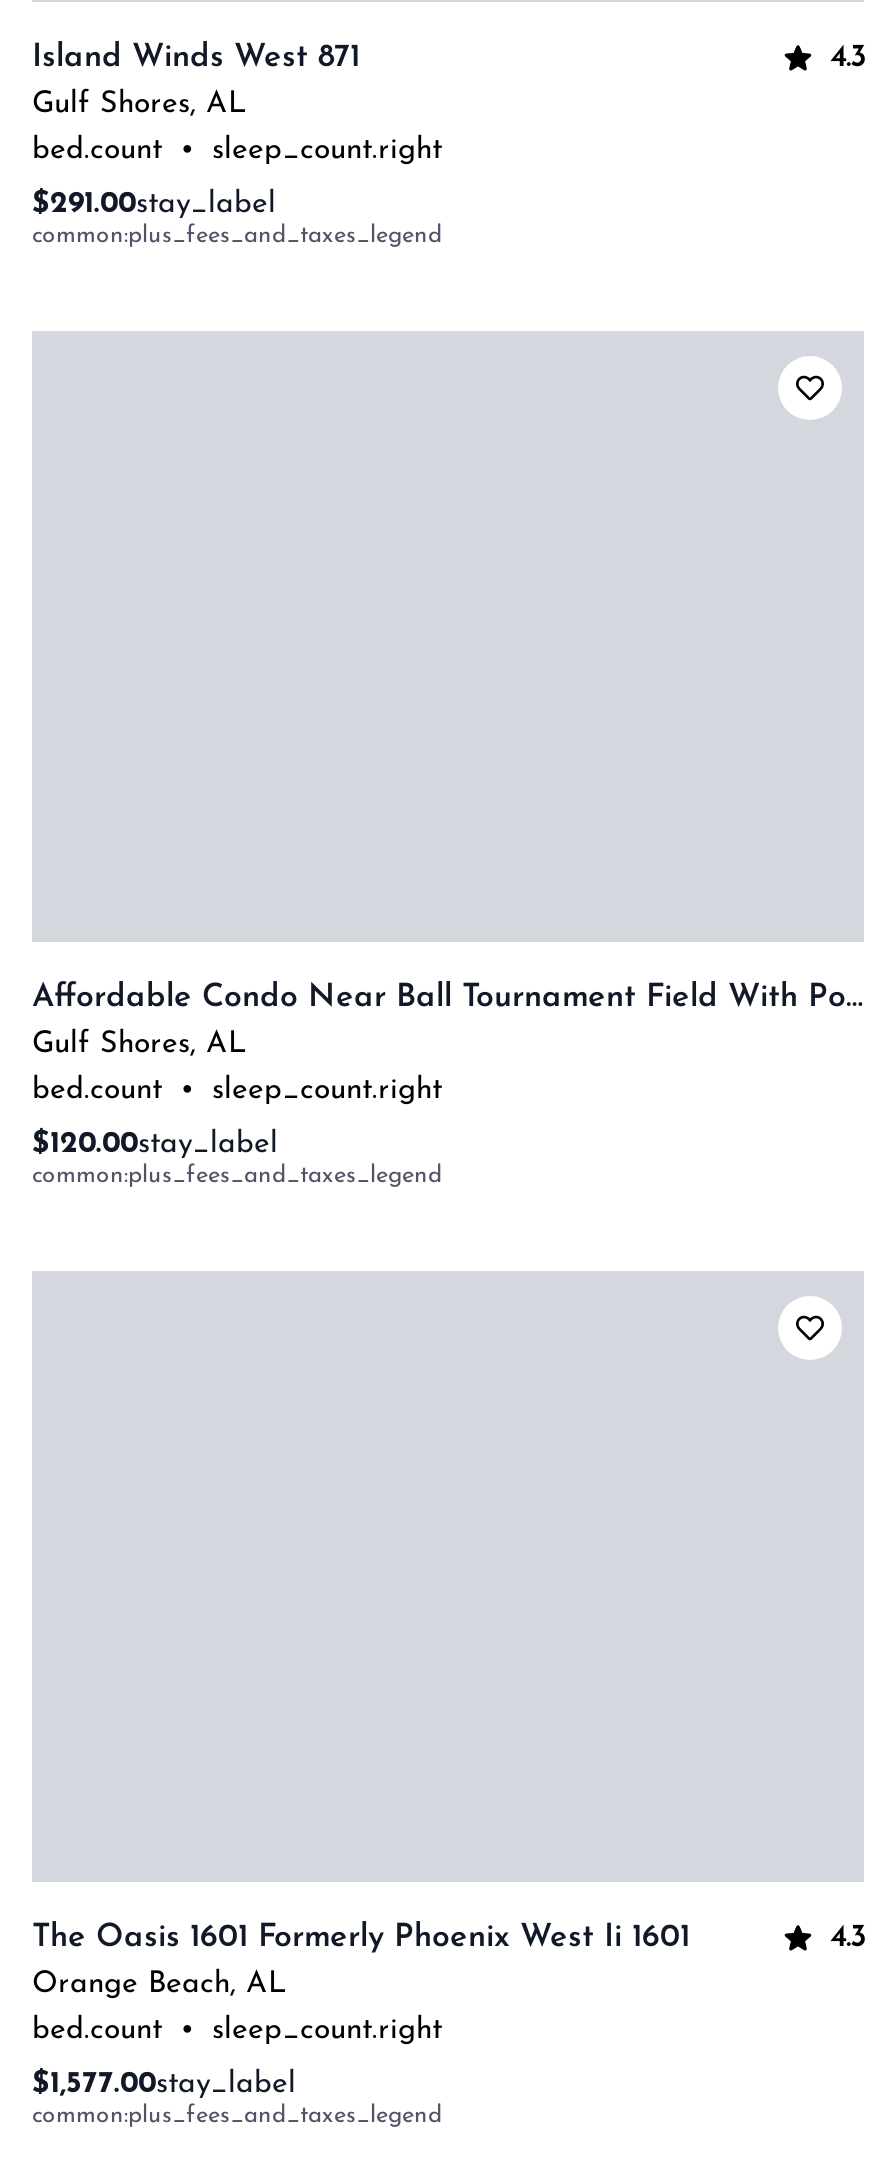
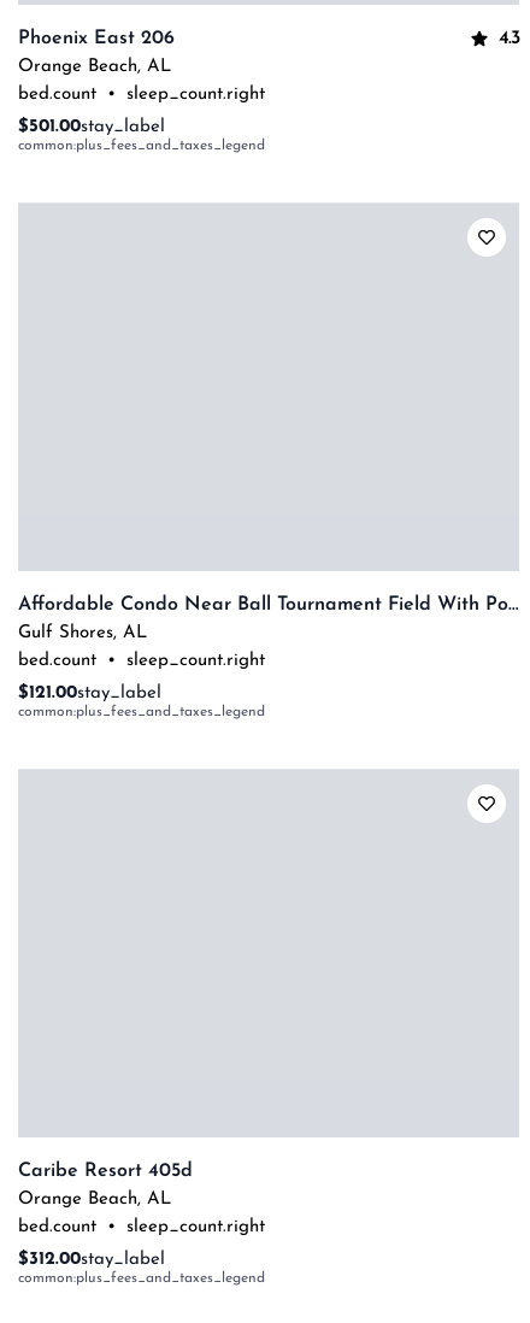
- Island Winds West 871
+ Phoenix East 206

- Gulf Shores, AL
+ Orange Beach, AL

- $291.00stay_label
+ $501.00stay_label

- $120.00stay_label
+ $121.00stay_label

- The Oasis 1601 Formerly Phoenix West Ii 1601
- 4.3
+ Caribe Resort 405d

- $1,577.00stay_label
+ $312.00stay_label
